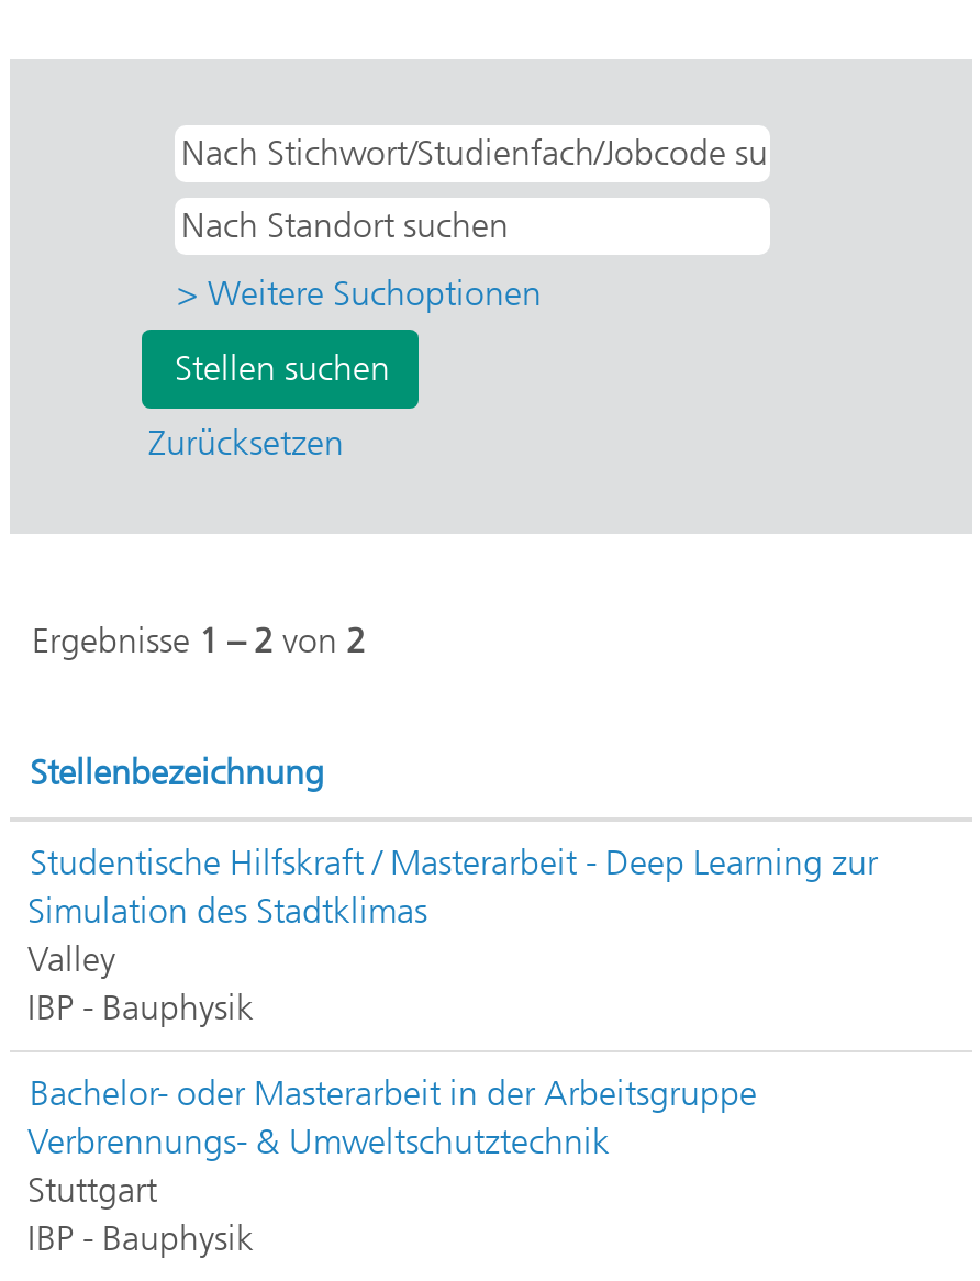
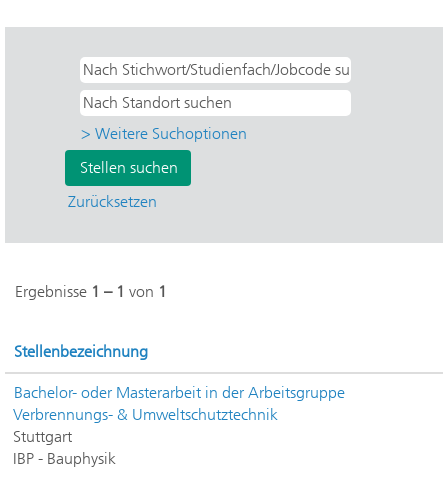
- Ergebnisse 1 – 2 von 2
+ Ergebnisse 1 – 1 von 1

- Studentische Hilfskraft / Masterarbeit - Deep Learning zur
- Simulation des Stadtklimas
- Valley
- IBP - Bauphysik
